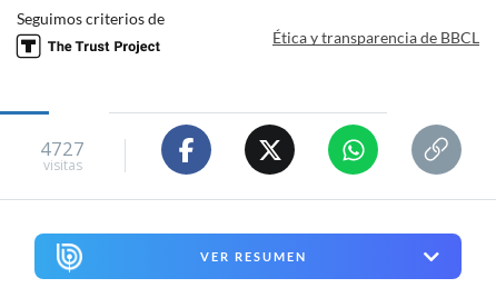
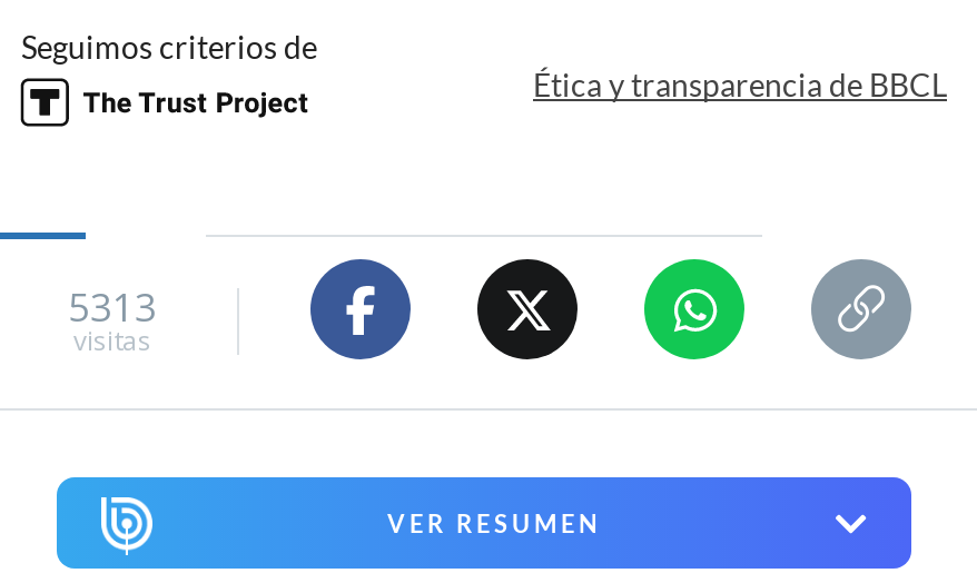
- 4727
+ 5313
